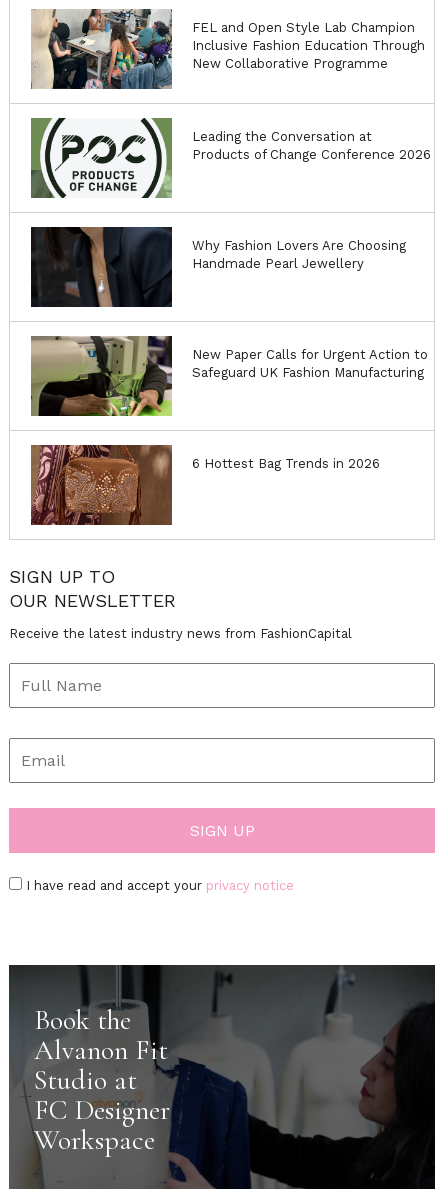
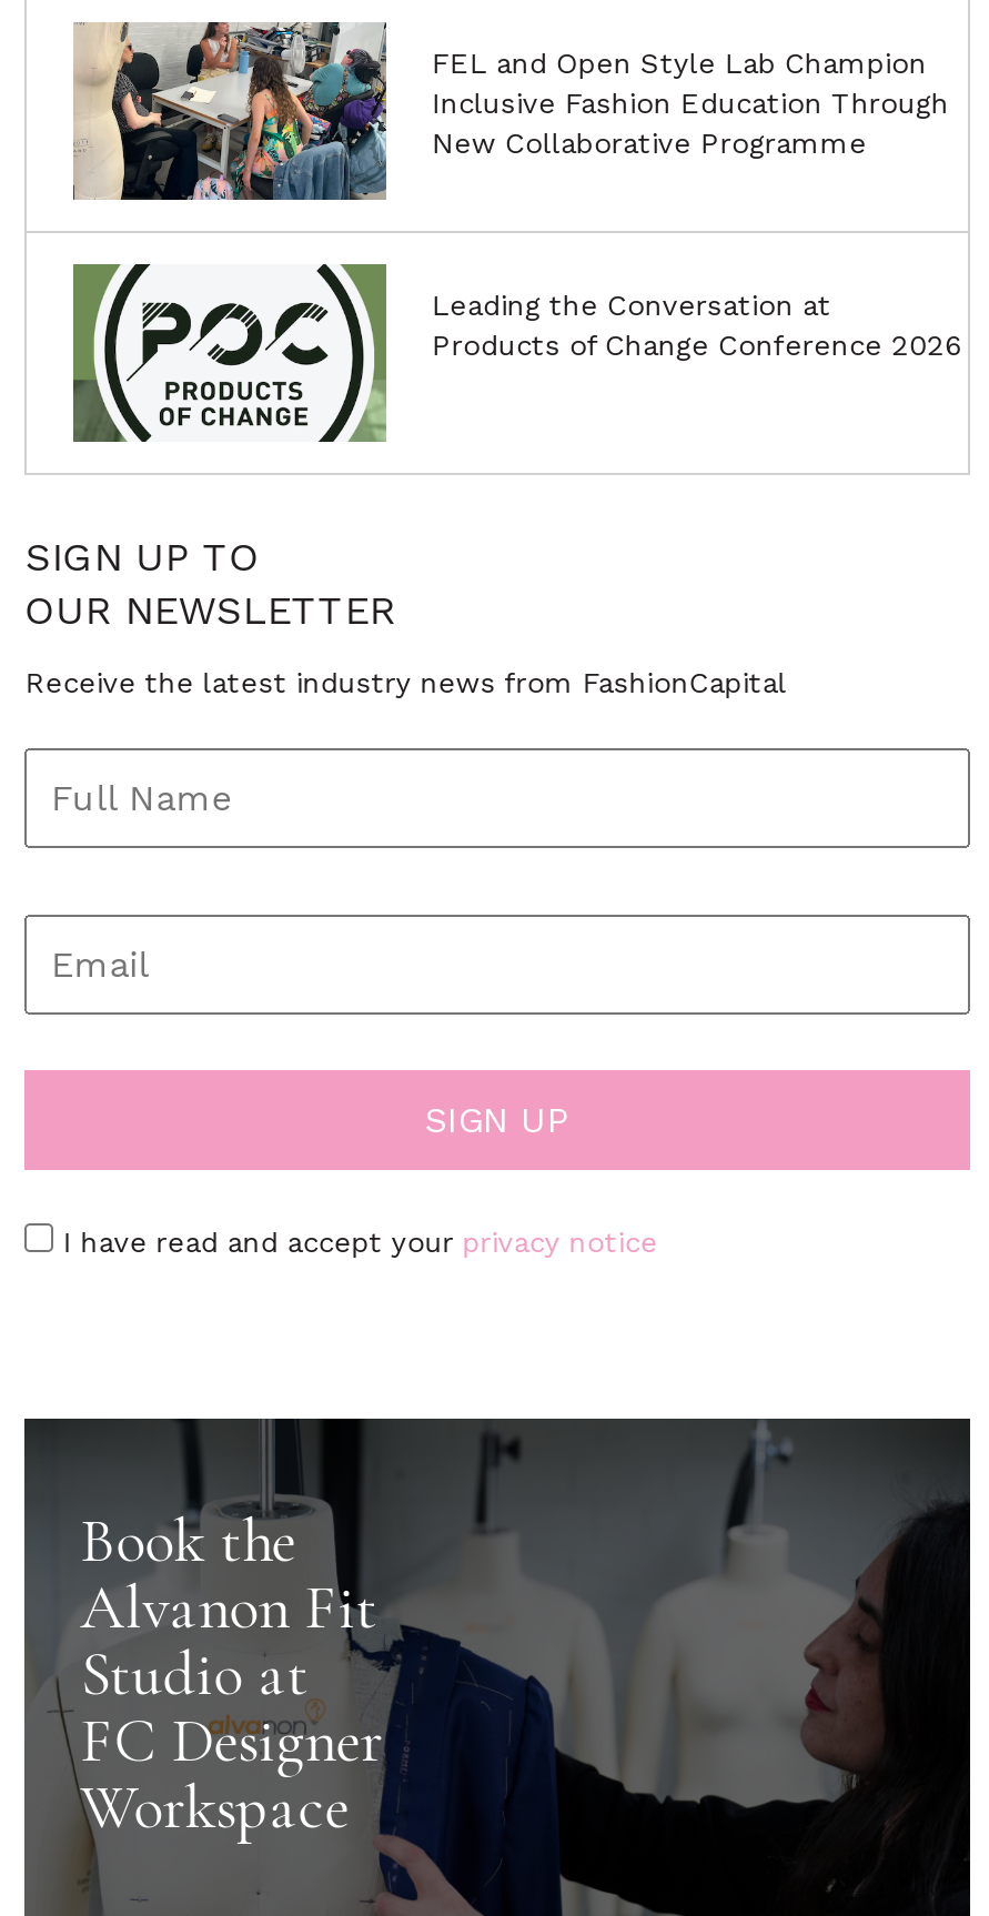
- [image]
- Why Fashion Lovers Are Choosing
- Handmade Pearl Jewellery

- [image]
- New Paper Calls for Urgent Action to
- Safeguard UK Fashion Manufacturing

- [image]
- 6 Hottest Bag Trends in 2026
